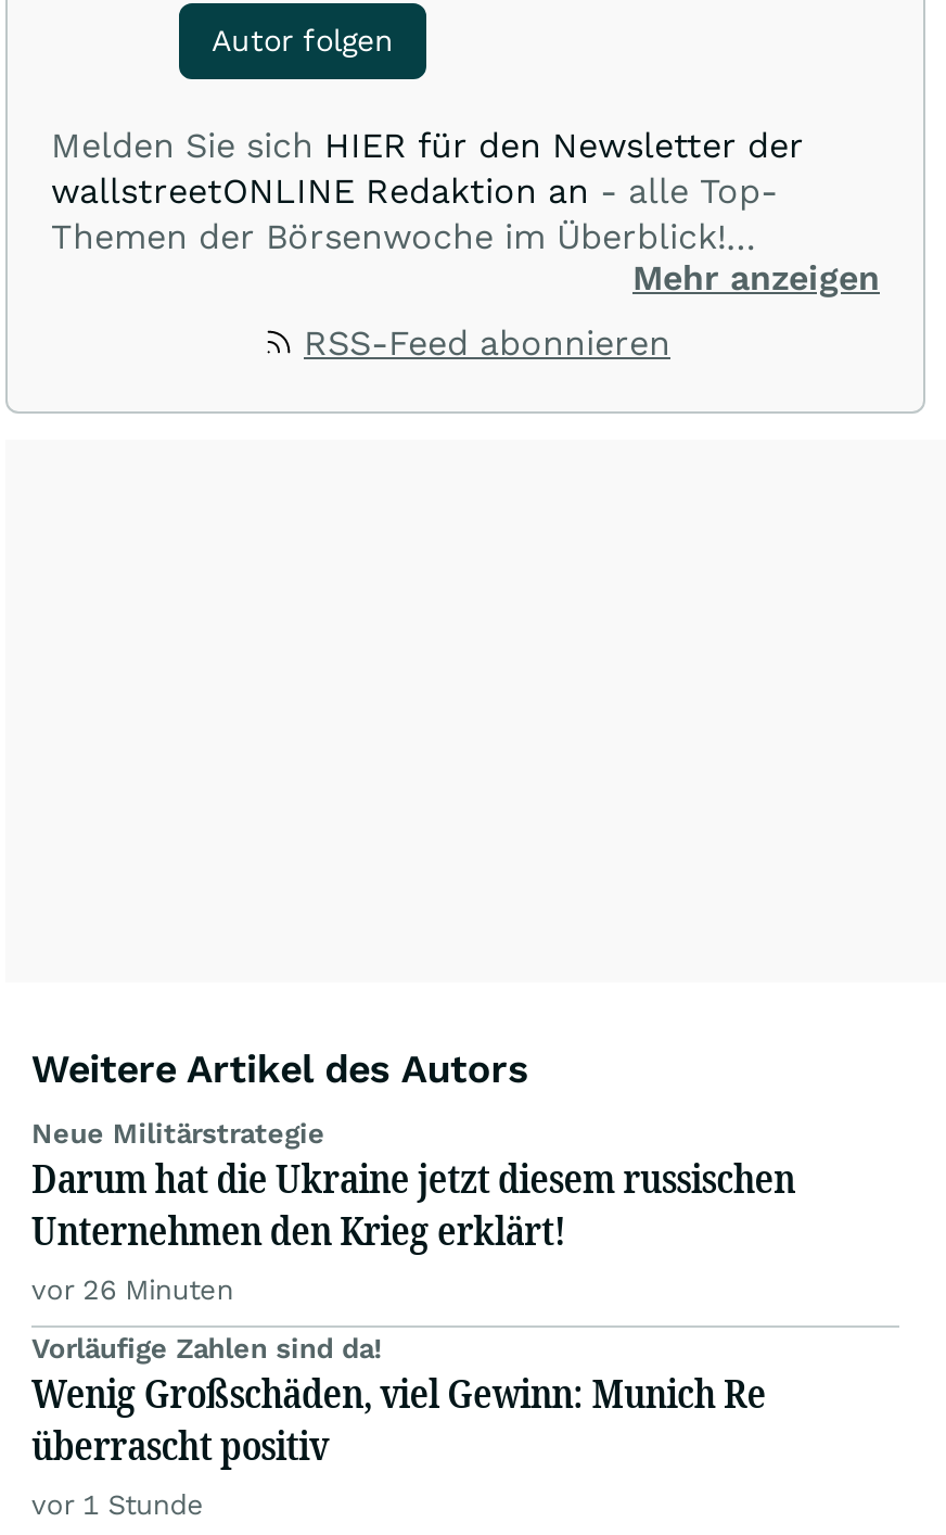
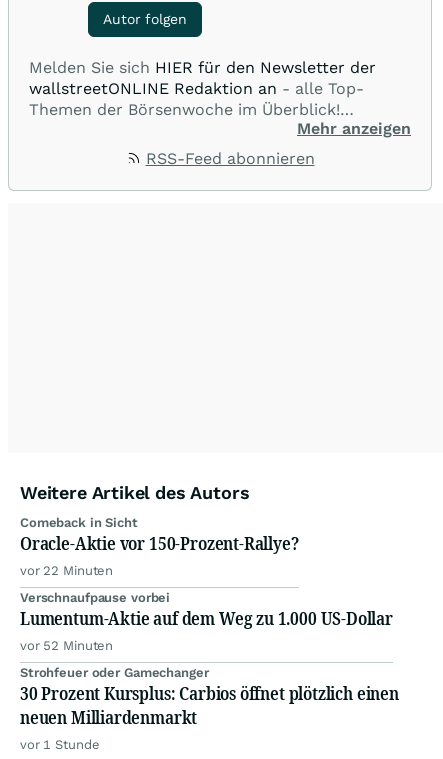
- Neue Militärstrategie
- Darum hat die Ukraine jetzt diesem russischen
- Unternehmen den Krieg erklärt!
- vor 26 Minuten
- Vorläufige Zahlen sind da!
- Wenig Großschäden, viel Gewinn: Munich Re
- überrascht positiv
+ Comeback in Sicht
+ Oracle-Aktie vor 150-Prozent-Rallye?
+ vor 22 Minuten
+ Verschnaufpause vorbei
+ Lumentum-Aktie auf dem Weg zu 1.000 US-Dollar
+ vor 52 Minuten
+ Strohfeuer oder Gamechanger
+ 30 Prozent Kursplus: Carbios öffnet plötzlich einen
+ neuen Milliardenmarkt
